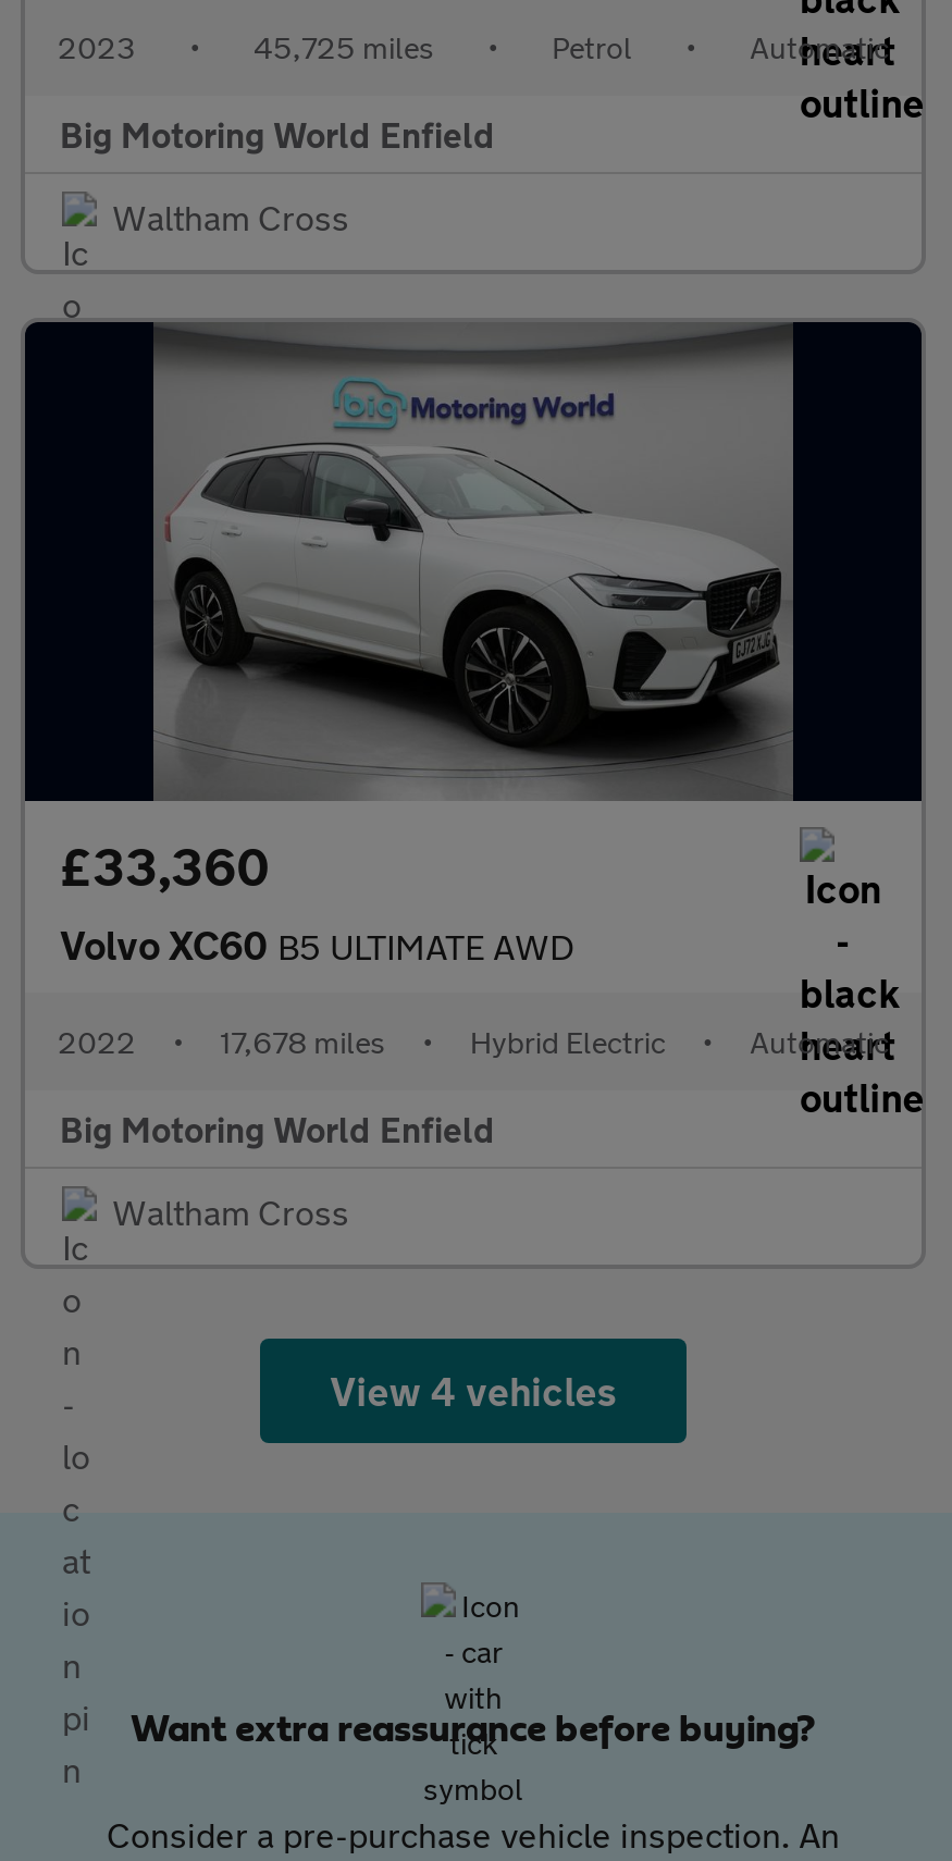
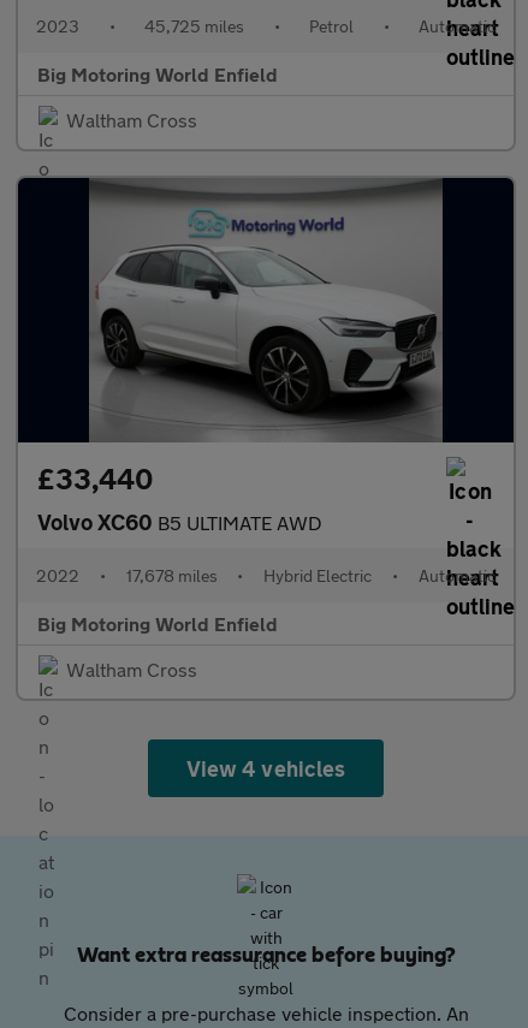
- £33,360
+ £33,440
